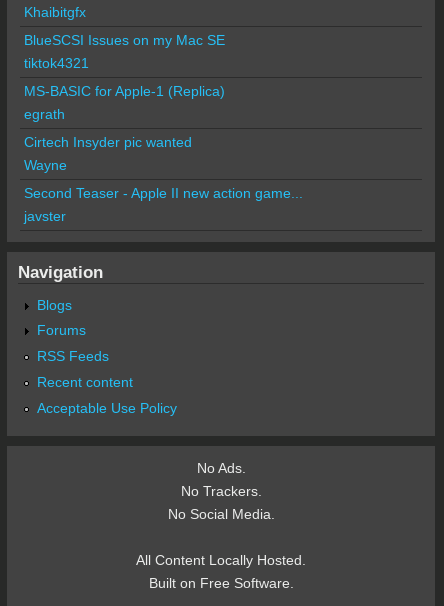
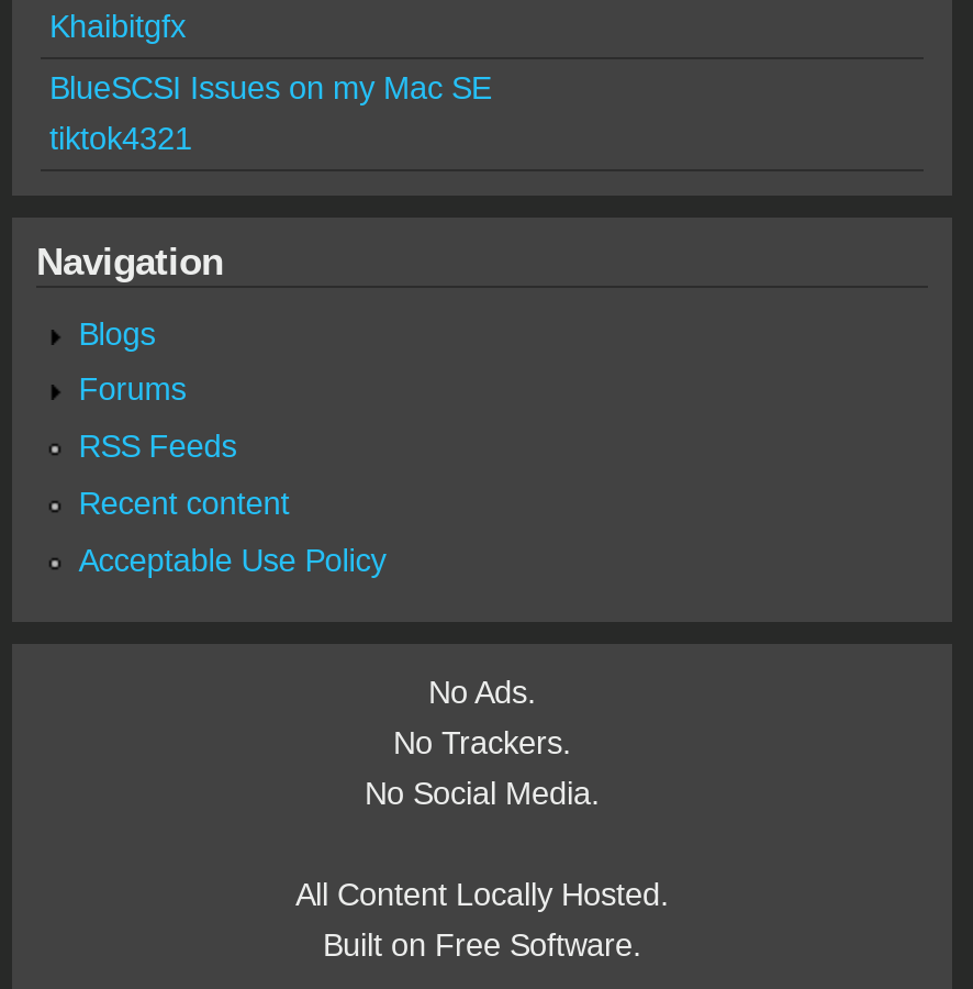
- MS-BASIC for Apple-1 (Replica)
- egrath
- Cirtech Insyder pic wanted
- Wayne
- Second Teaser - Apple II new action game...
- javster
